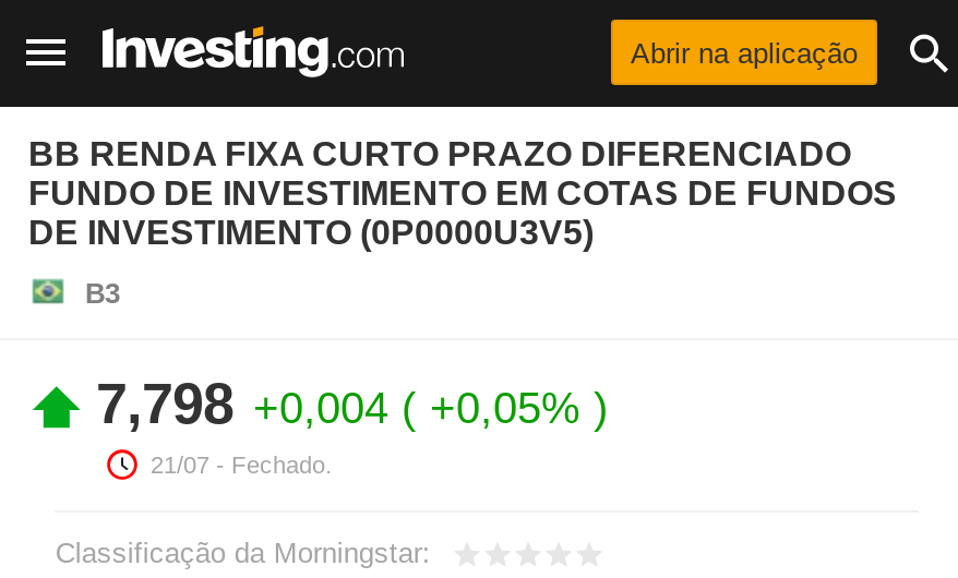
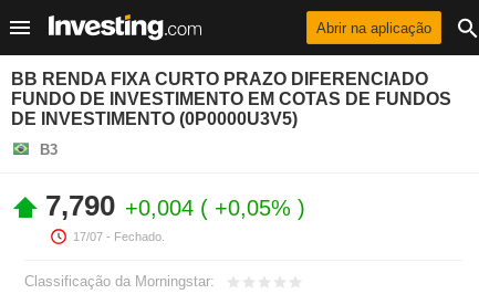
- 7,798 +0,004 +0,05%
+ 7,790 +0,004 +0,05%

- 21/07 - Fechado.
+ 17/07 - Fechado.
